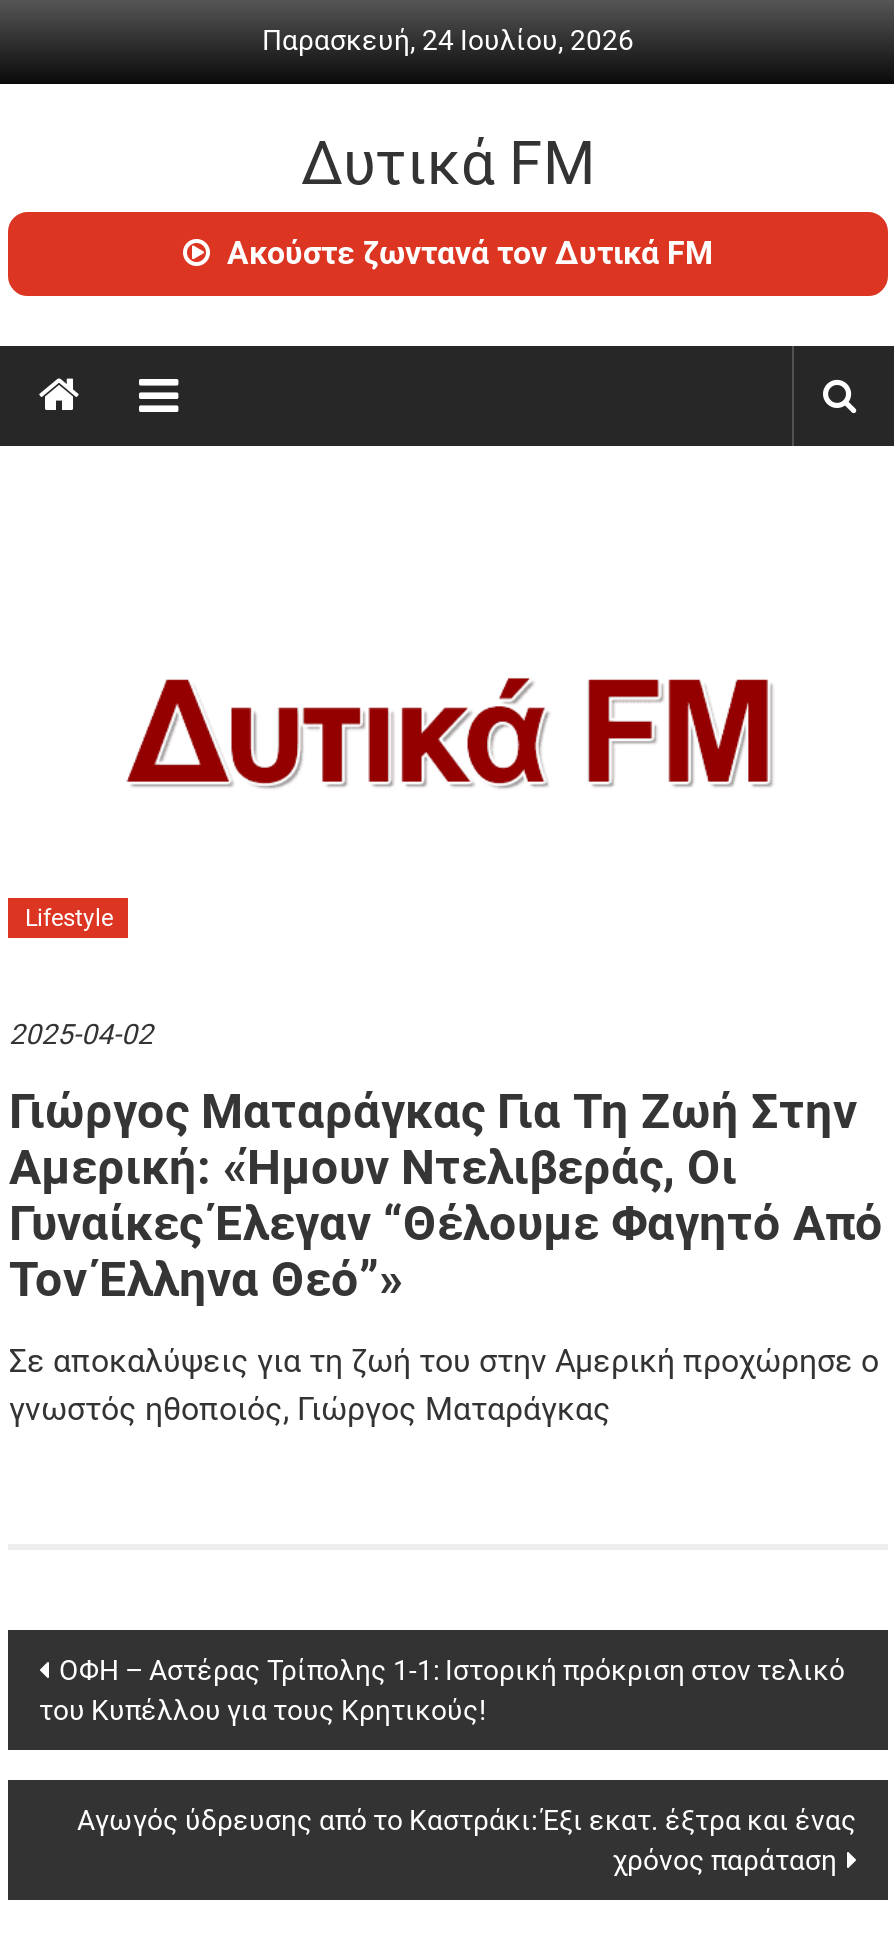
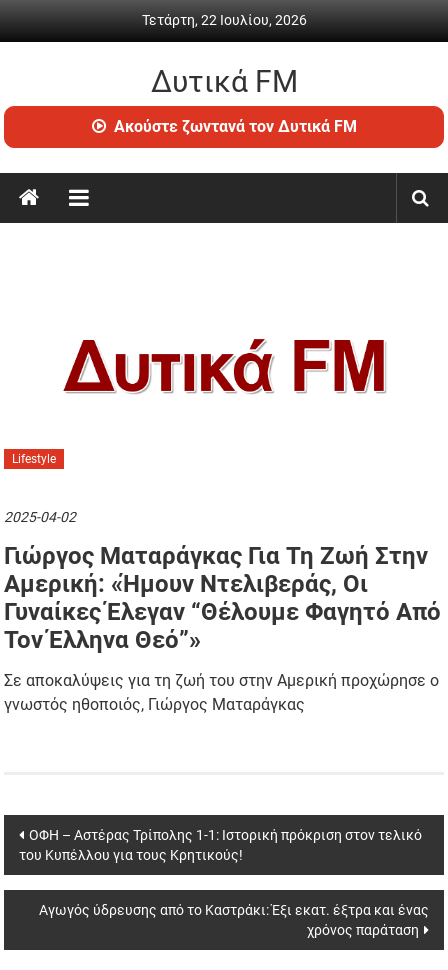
- Παρασκευή, 24 Ιουλίου, 2026
+ Τετάρτη, 22 Ιουλίου, 2026
